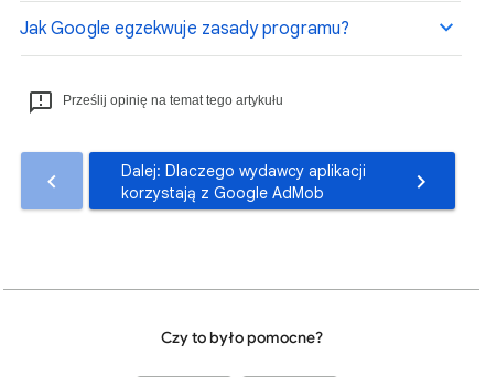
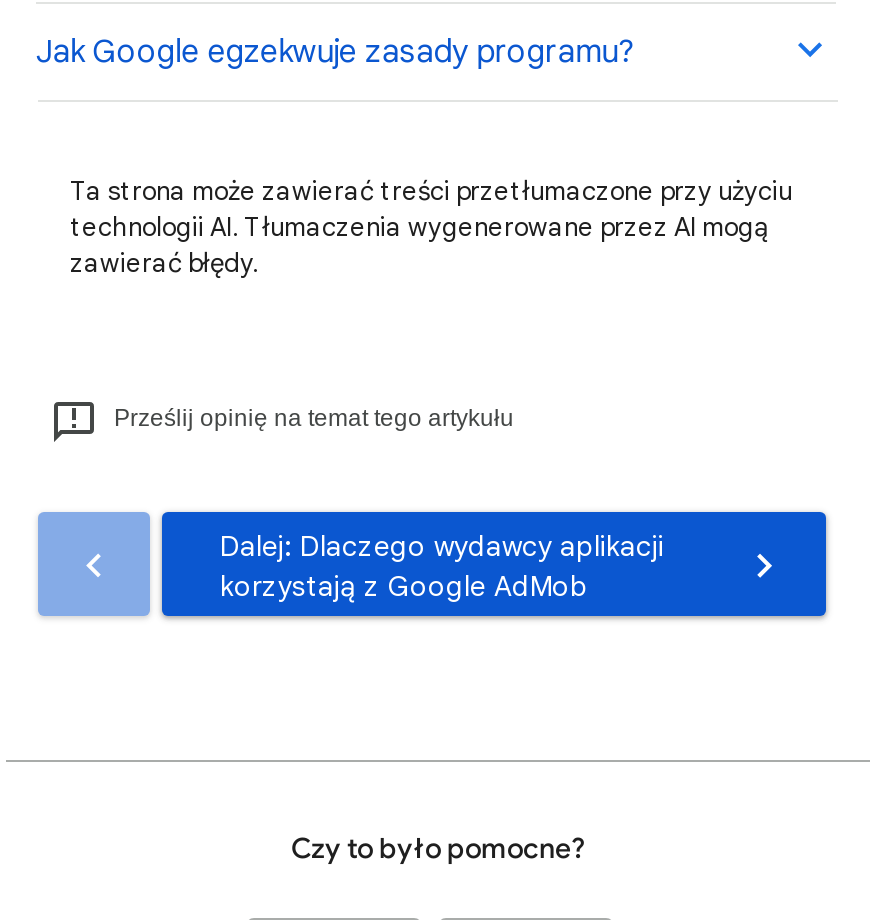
+ Ta strona może zawierać treści przetłumaczone przy użyciu
+ technologii AI. Tłumaczenia wygenerowane przez AI mogą
+ zawierać błędy.
